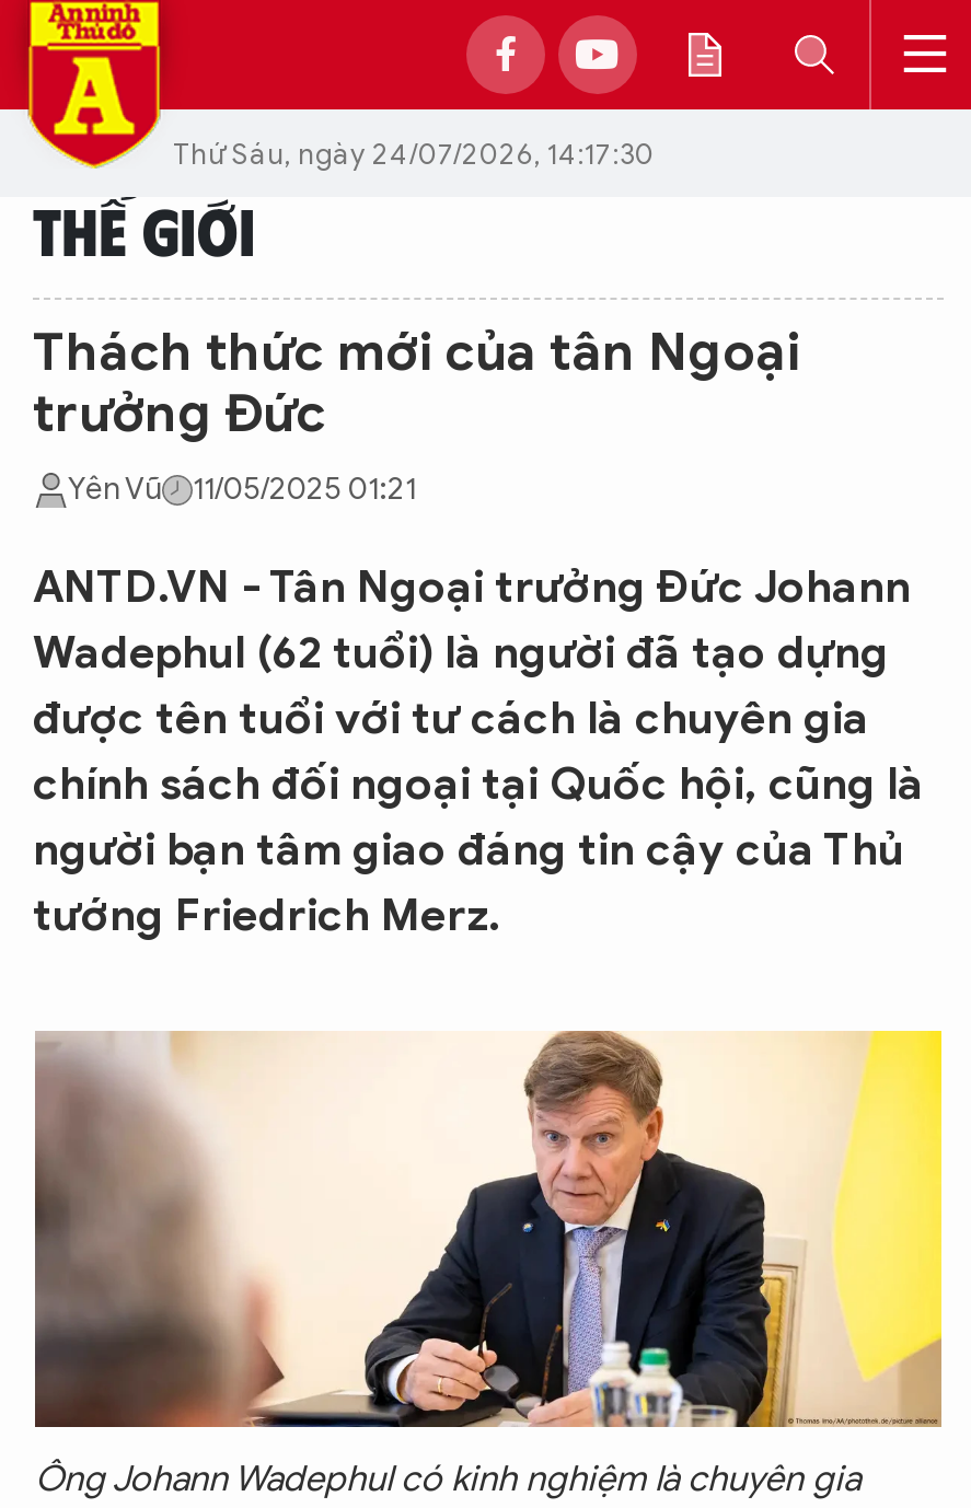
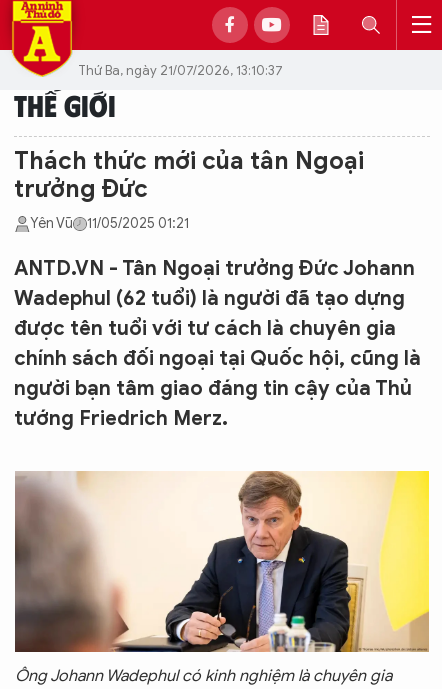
- Thứ Sáu, ngày 24/07/2026, 14:17:30
+ Thứ Ba, ngày 21/07/2026, 13:10:37
